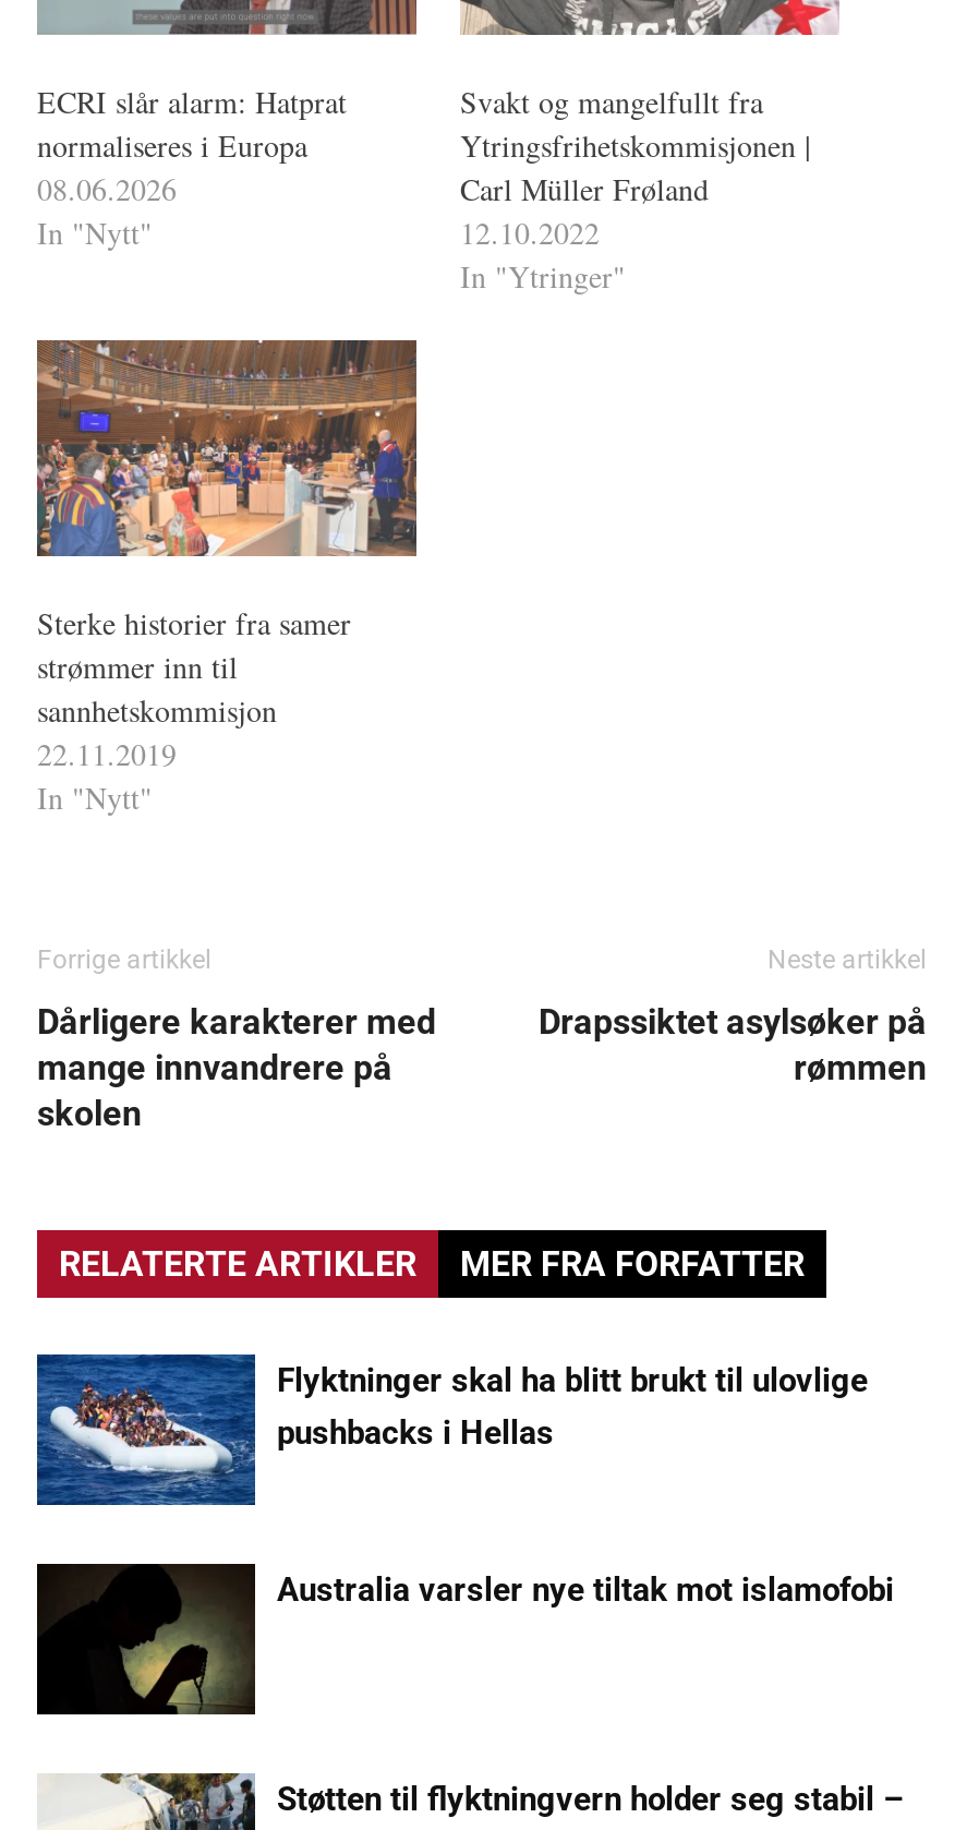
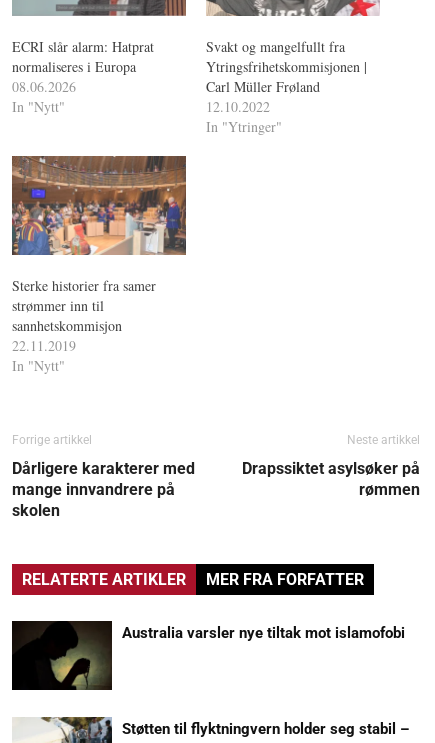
- [image]
- Flyktninger skal ha blitt brukt til ulovlige
- pushbacks i Hellas
